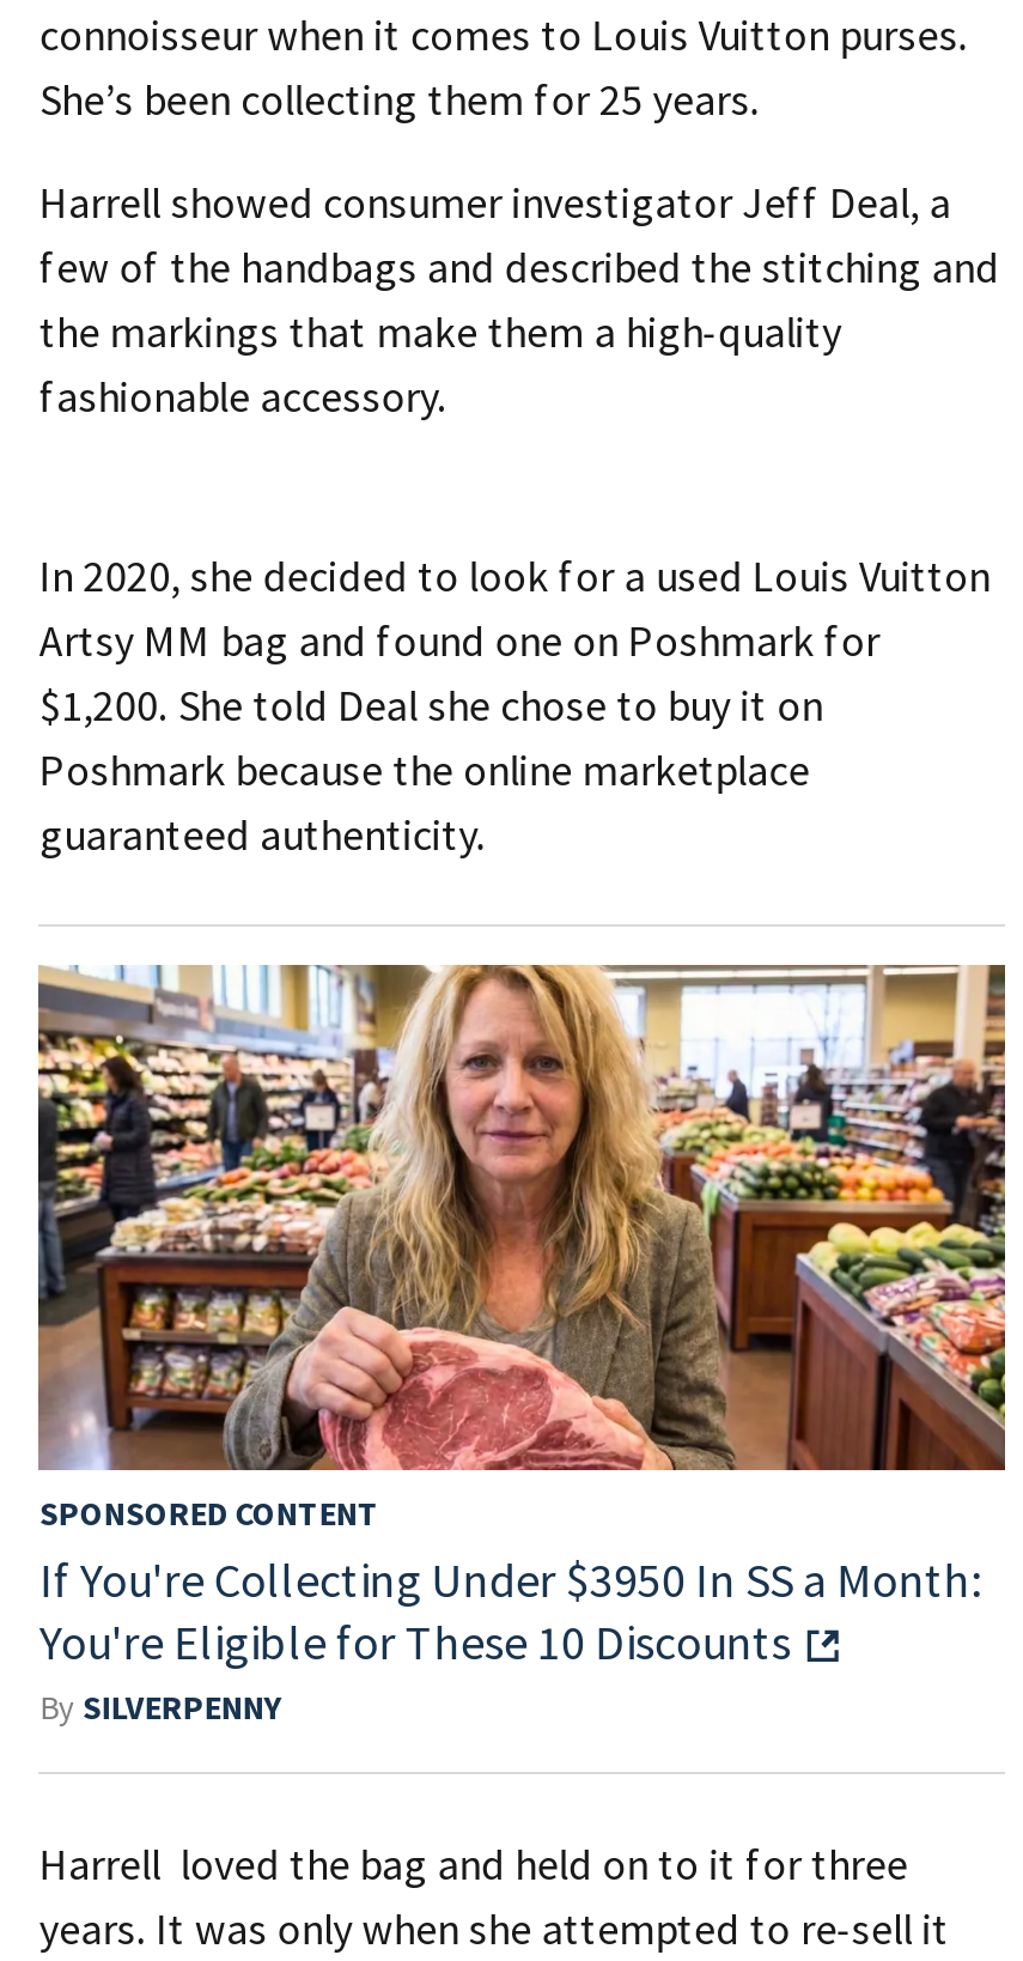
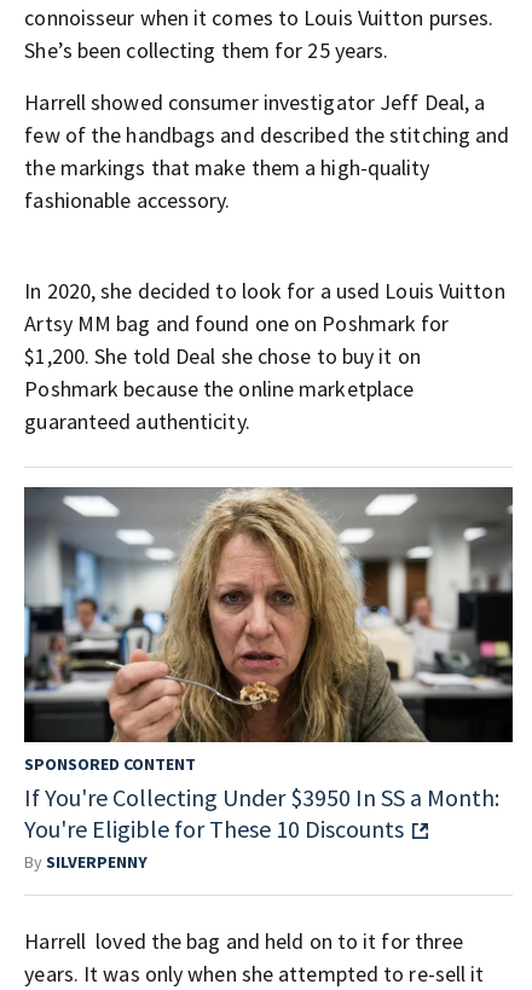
- [image]
+ [image]
